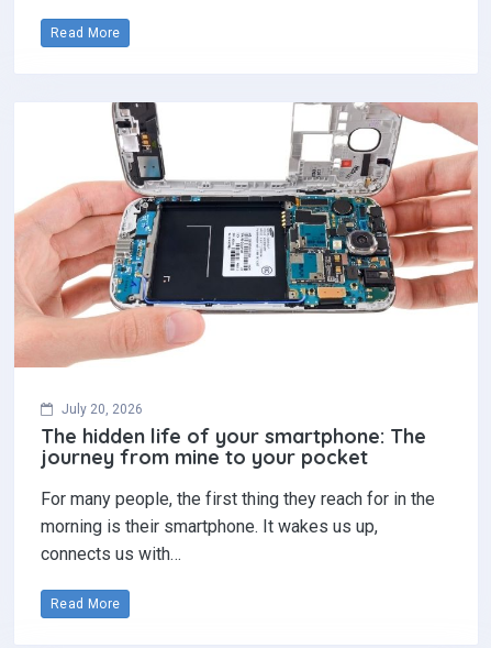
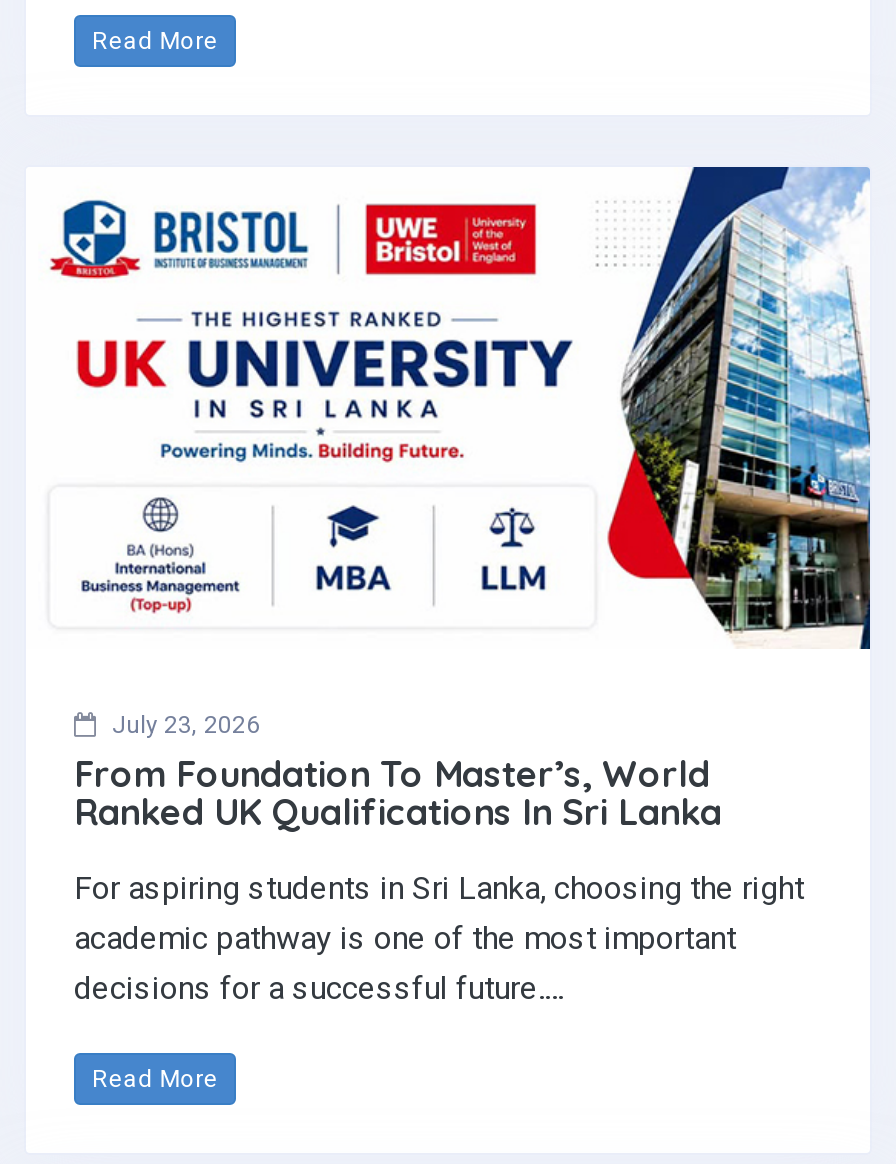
- [image]
- July 20, 2026
- The hidden life of your smartphone: The
- journey from mine to your pocket
+ [image]
+ July 23, 2026
+ From Foundation To Master’s, World
+ Ranked UK Qualifications In Sri Lanka

- For many people, the first thing they reach for in the
- morning is their smartphone. It wakes us up,
- connects us with…
+ For aspiring students in Sri Lanka, choosing the right
+ academic pathway is one of the most important
+ decisions for a successful future.…
